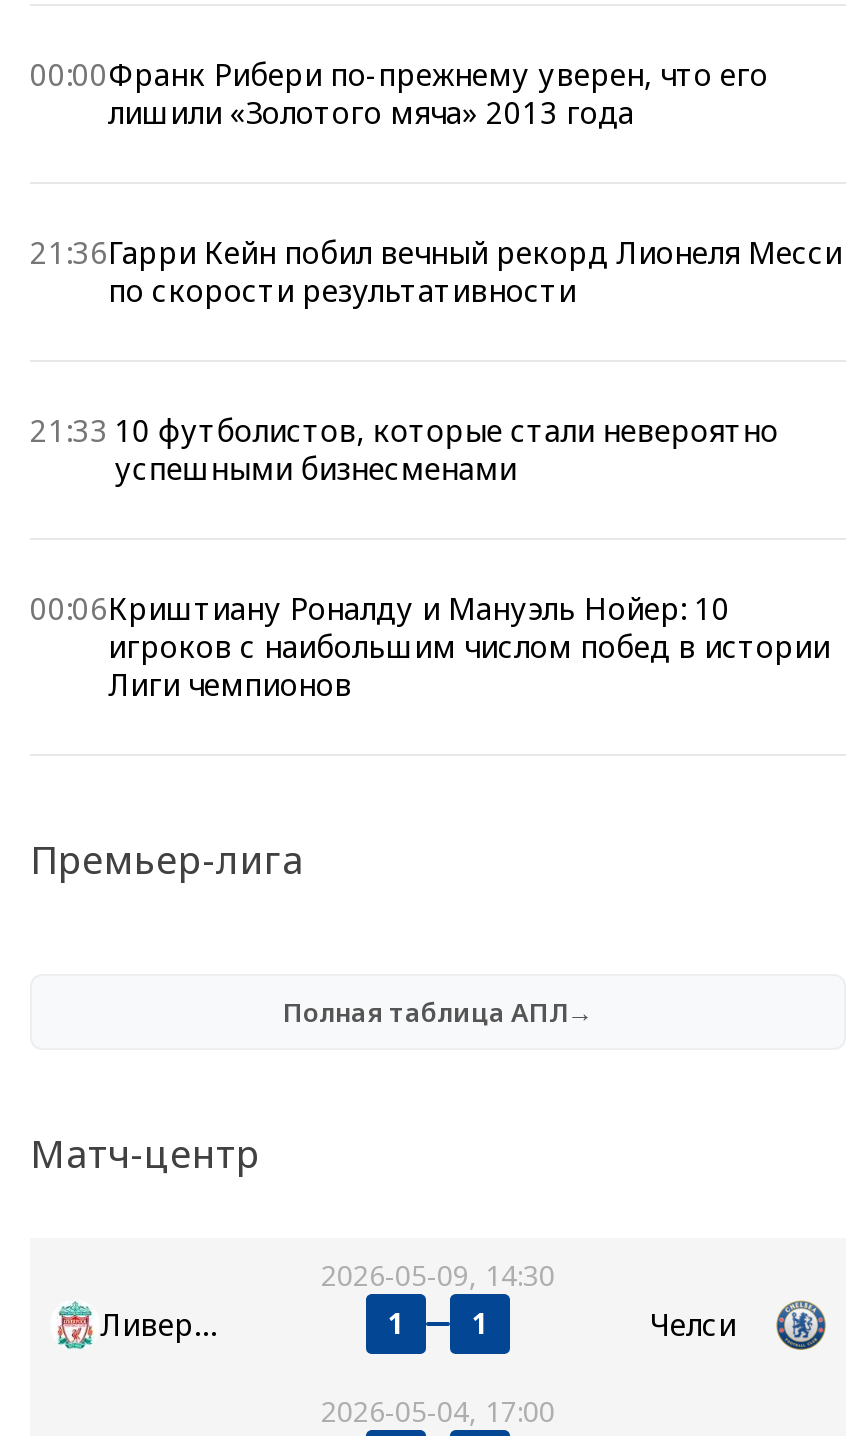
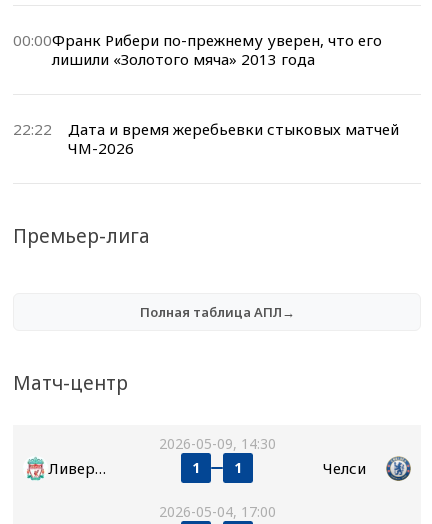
- 21:36Гарри Кейн побил вечный рекорд Лионеля Месси
- по скорости результативности
- 21:33 10 футболистов, которые стали невероятно
- успешными бизнесменами
- 00:06Криштиану Роналду и Мануэль Нойер: 10
- игроков с наибольшим числом побед в истории
- Лиги чемпионов
+ 22:22
+ Дата и время жеребьевки стыковых матчей
+ ЧМ-2026
